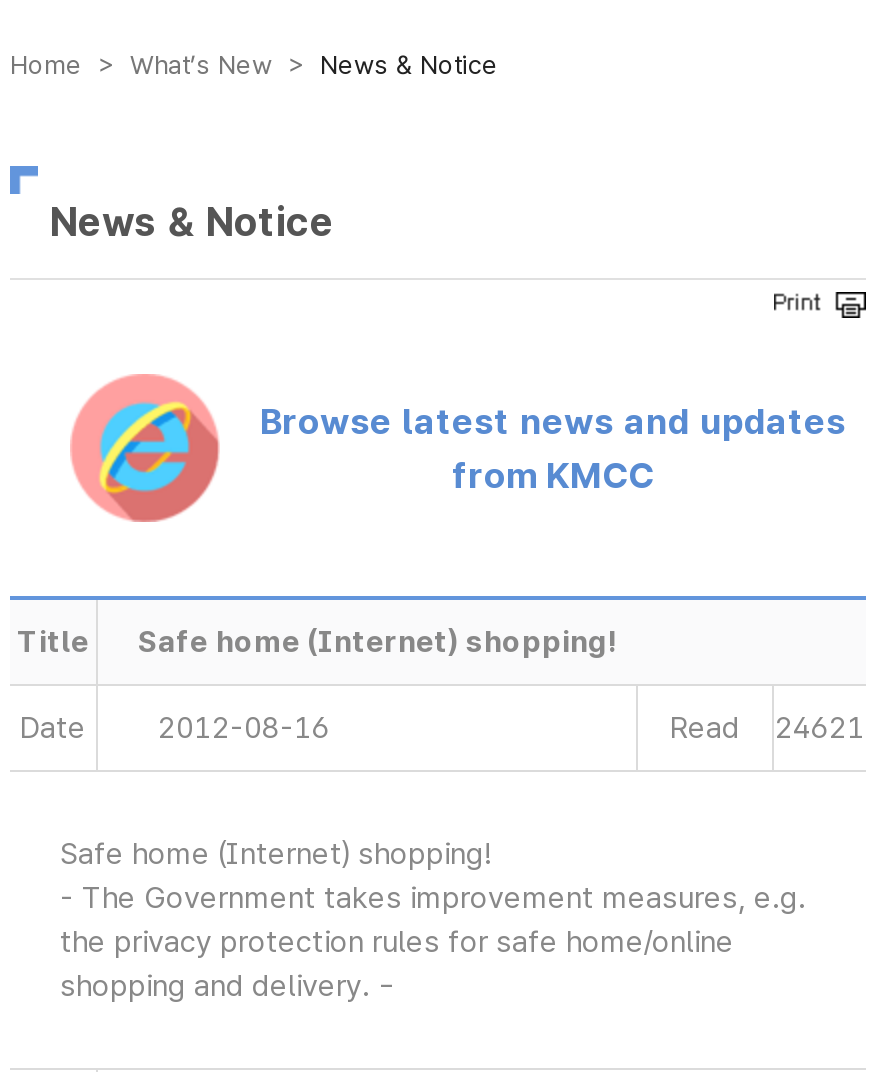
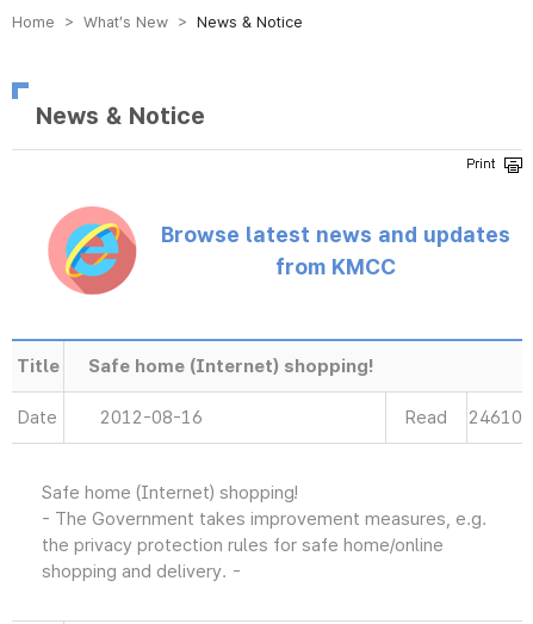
- Read 24621
+ Read 24610
